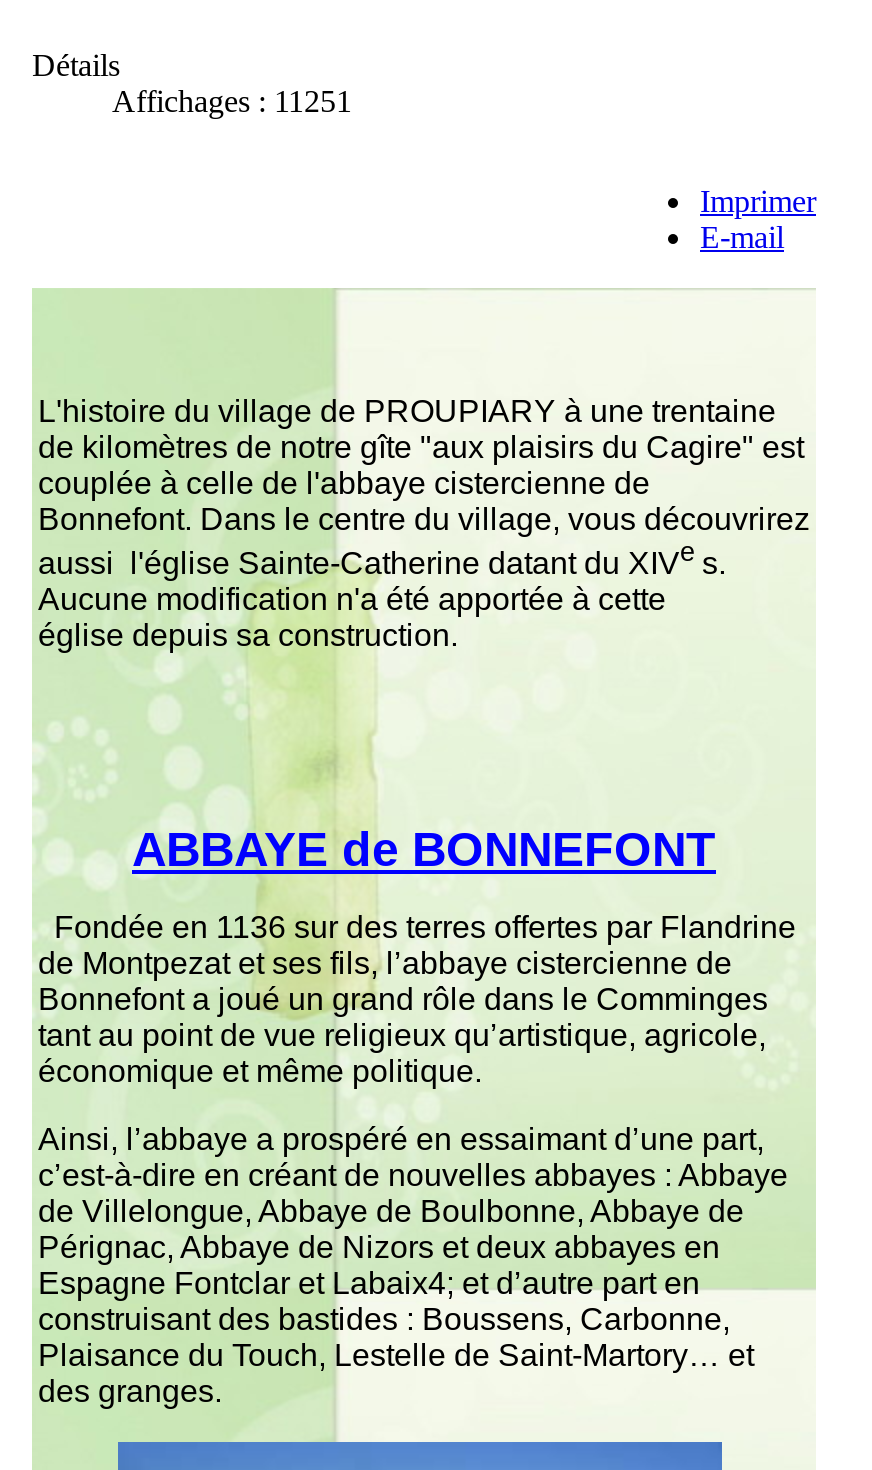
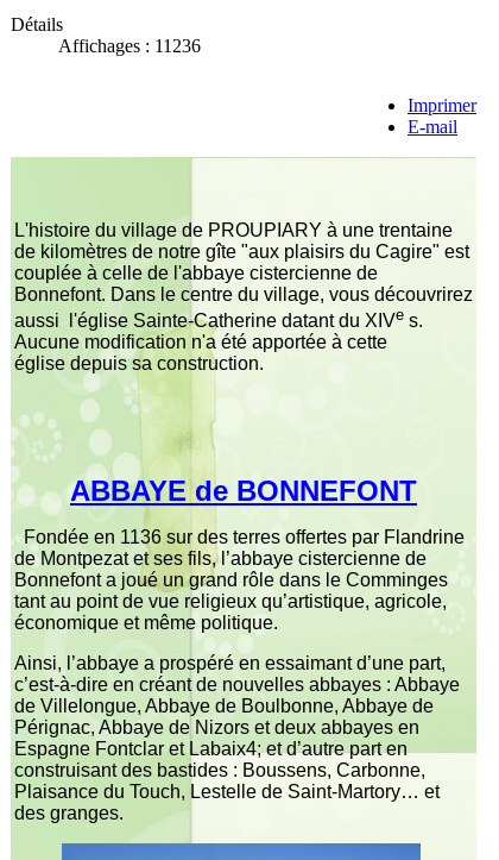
- Affichages : 11251
+ Affichages : 11236
